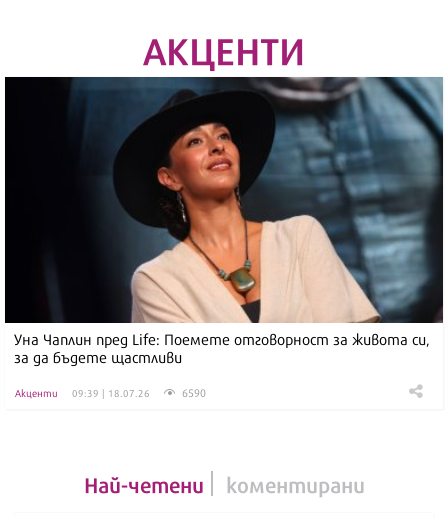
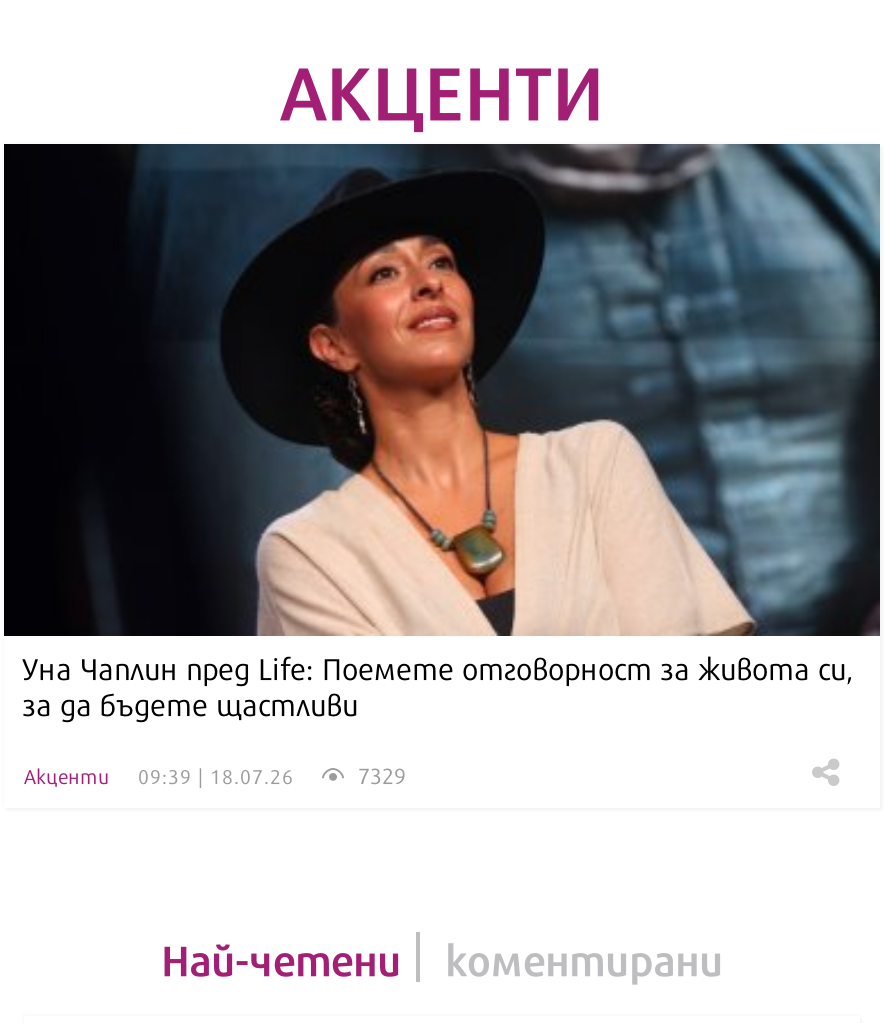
- 6590
+ 7329
